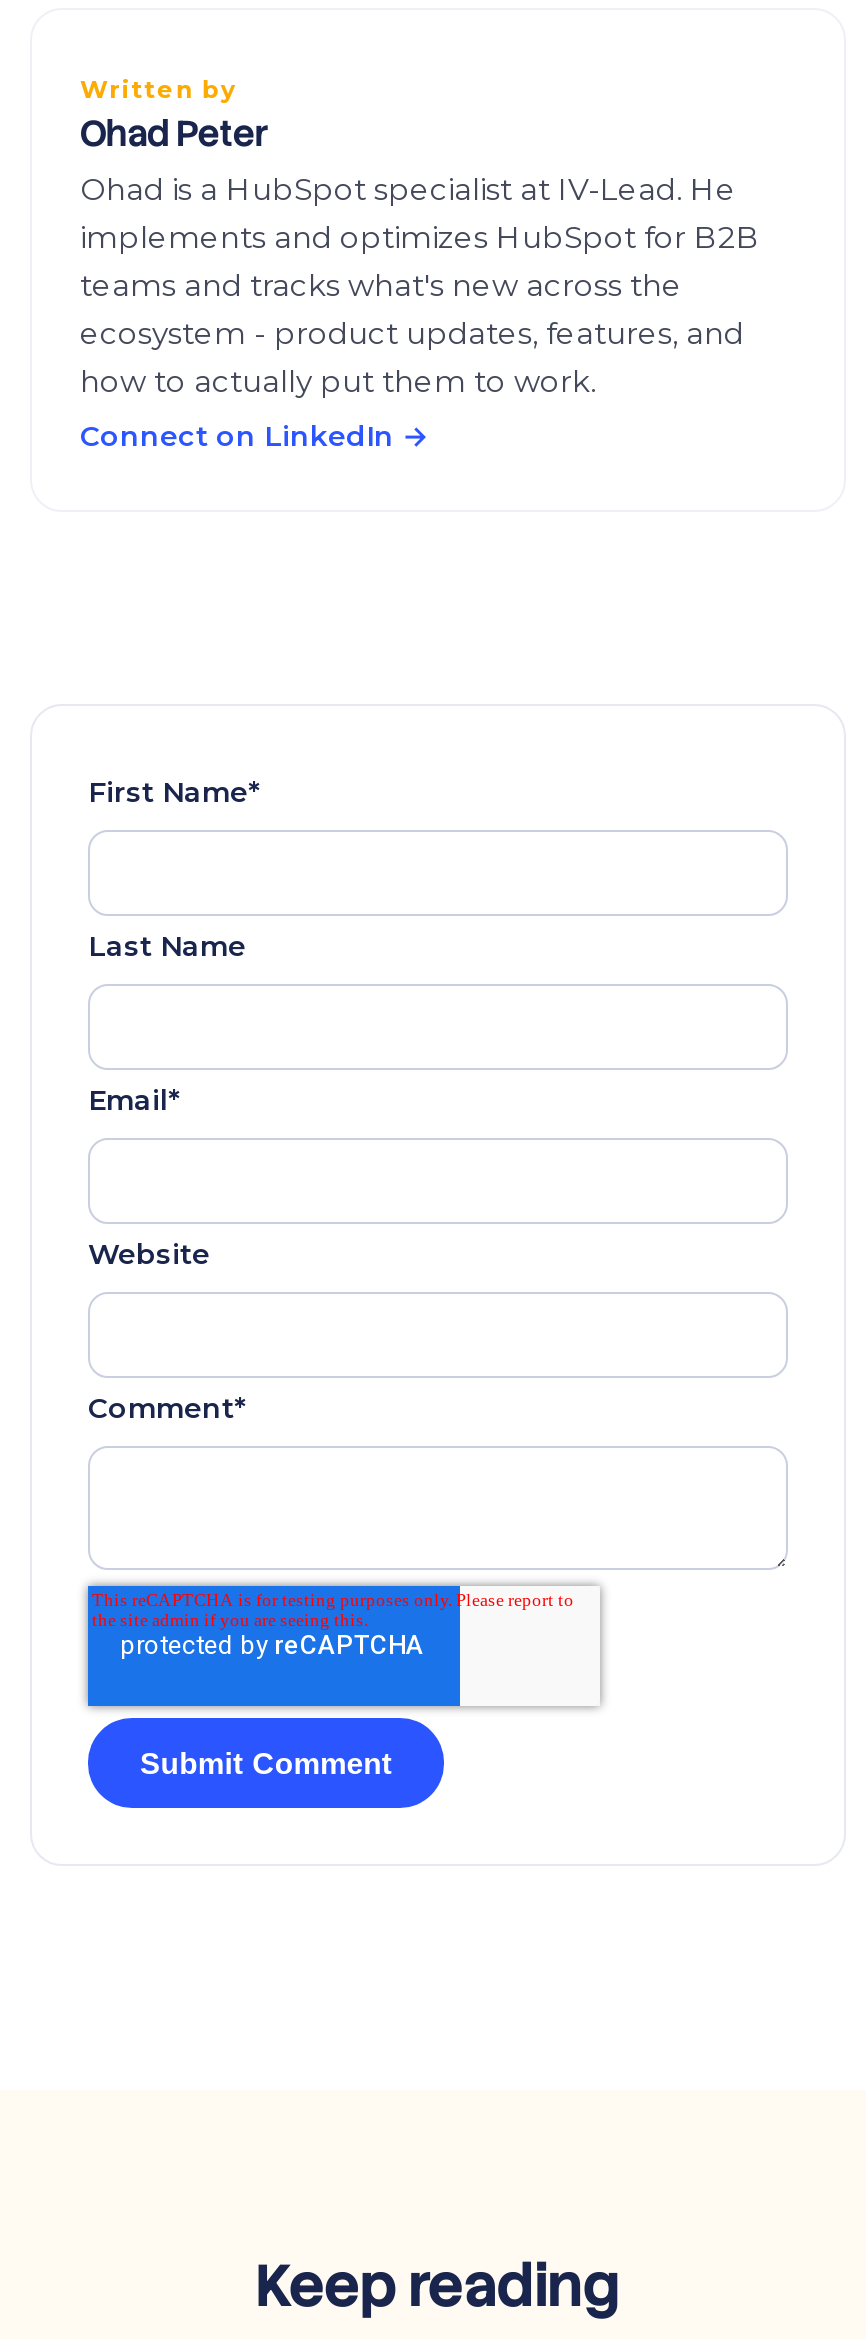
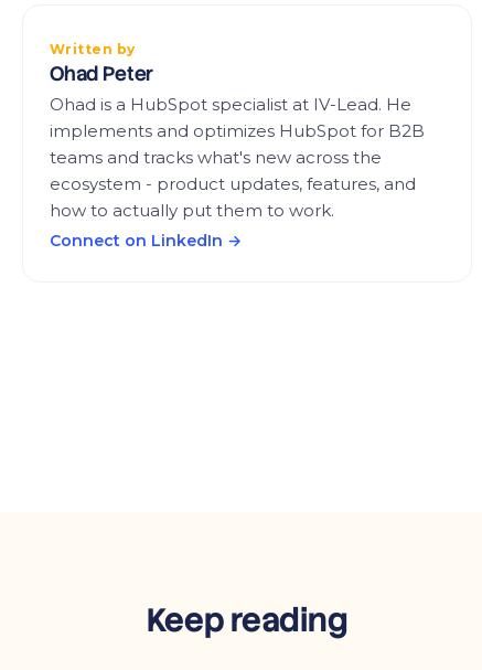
- First Name*

- Last Name

- Email*

- Website

- Comment*

- [image]
